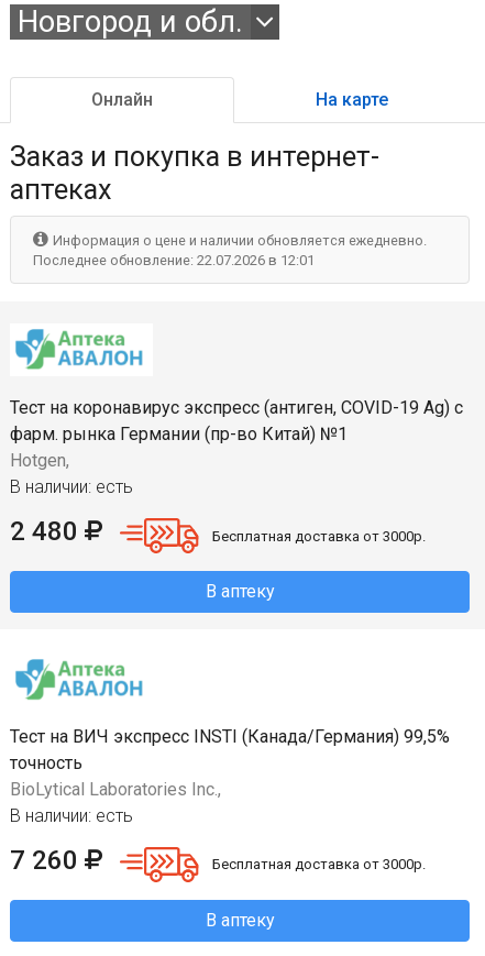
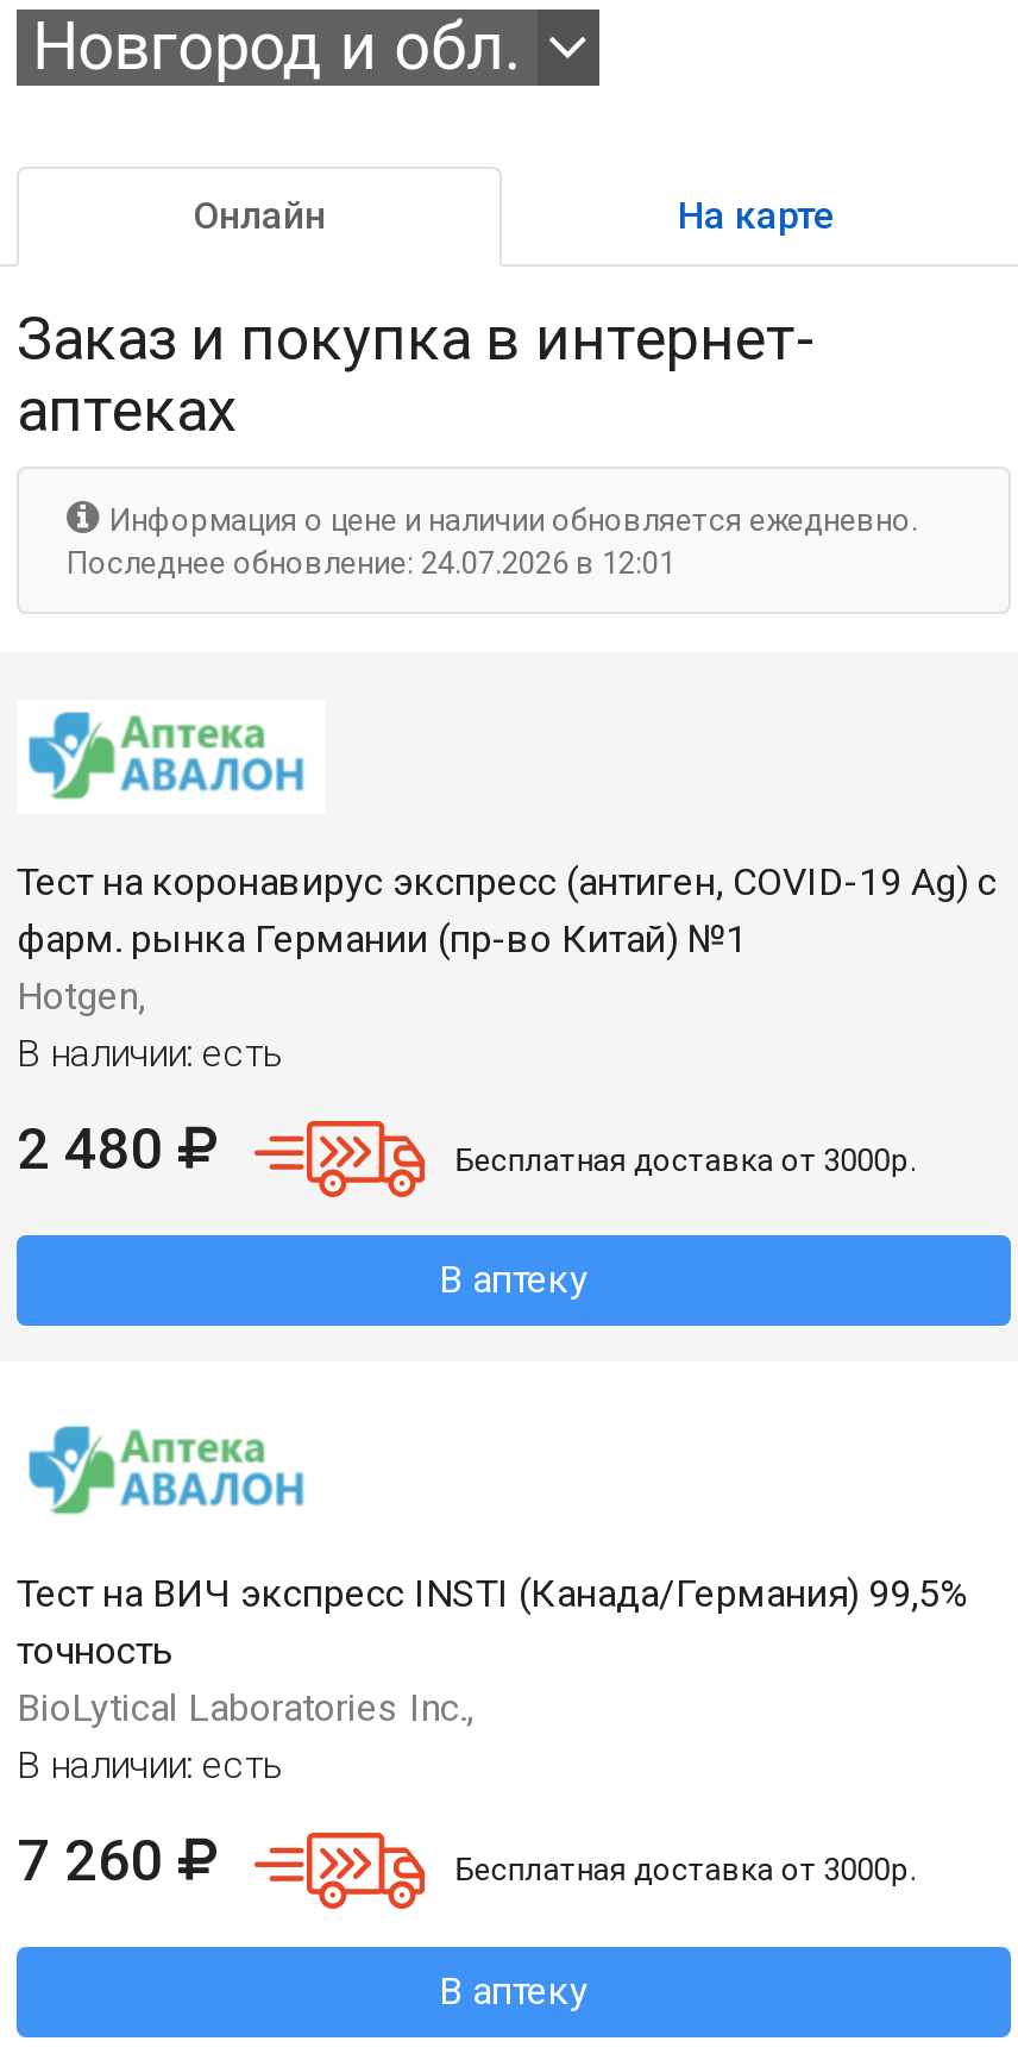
- Последнее обновление: 22.07.2026 в 12:01
+ Последнее обновление: 24.07.2026 в 12:01
